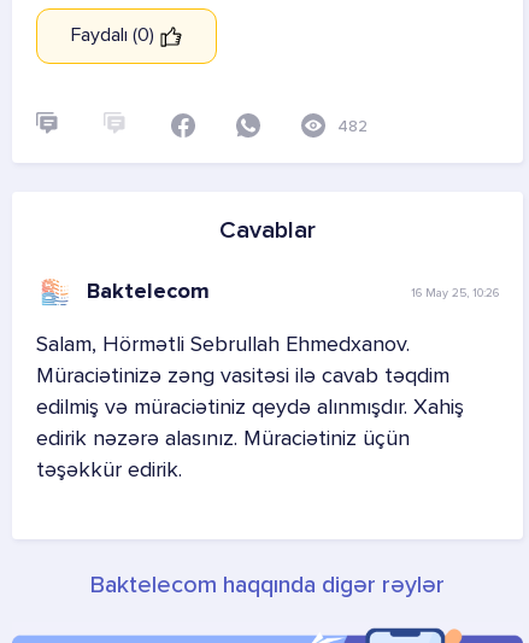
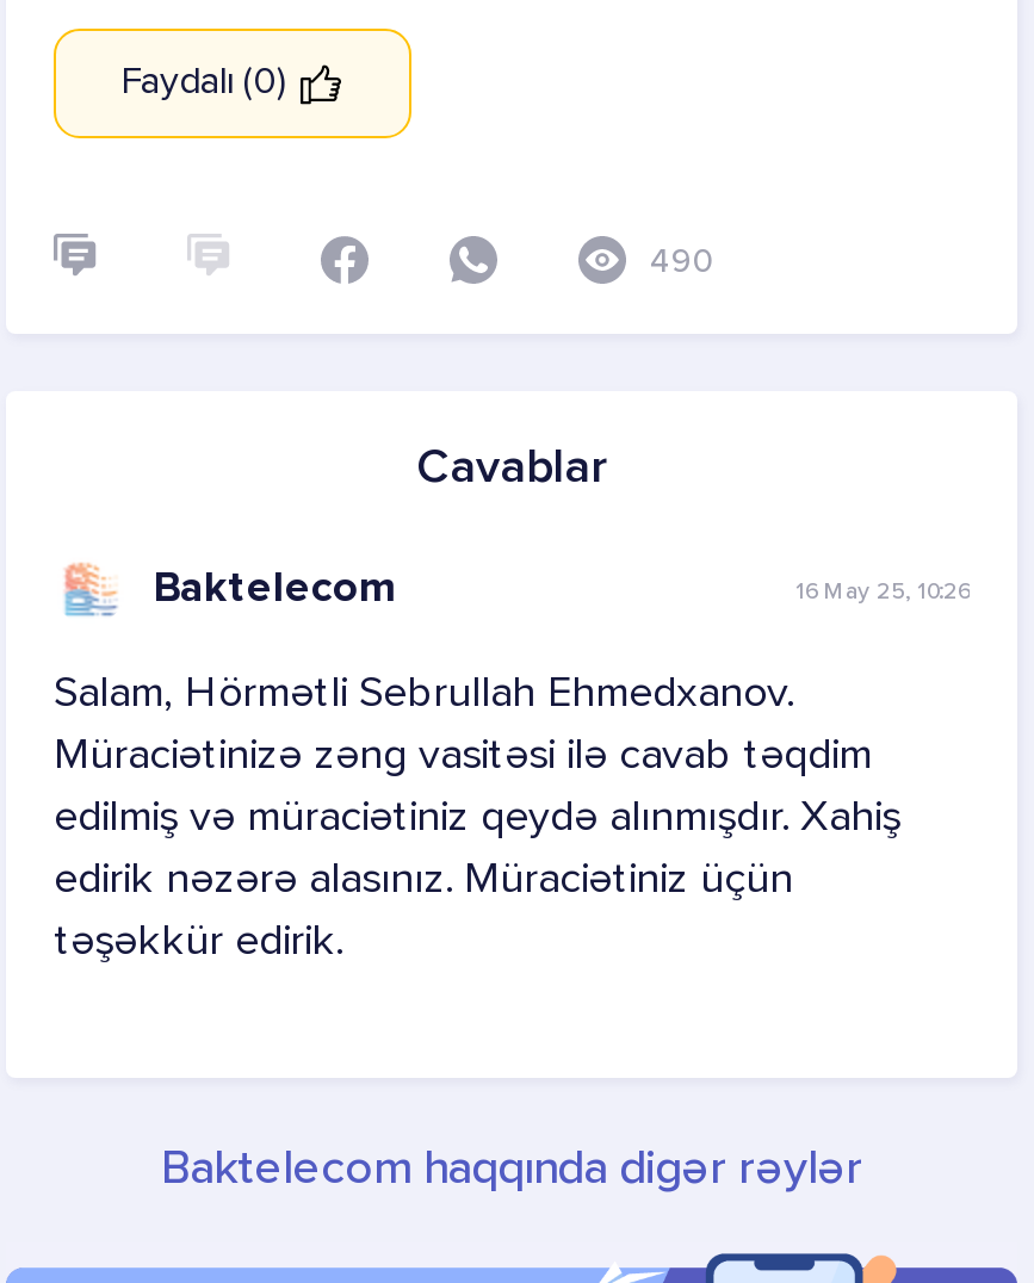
- 482
+ 490
